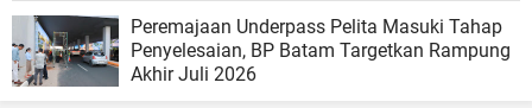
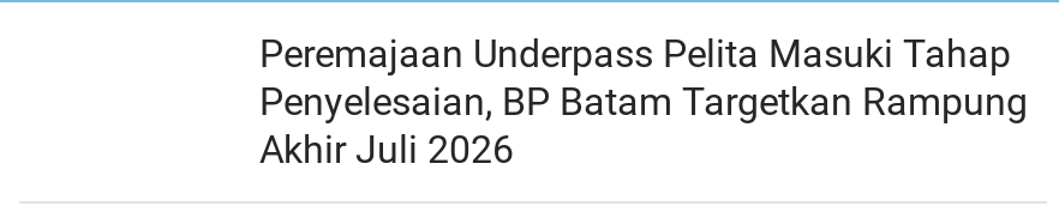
- [image]
